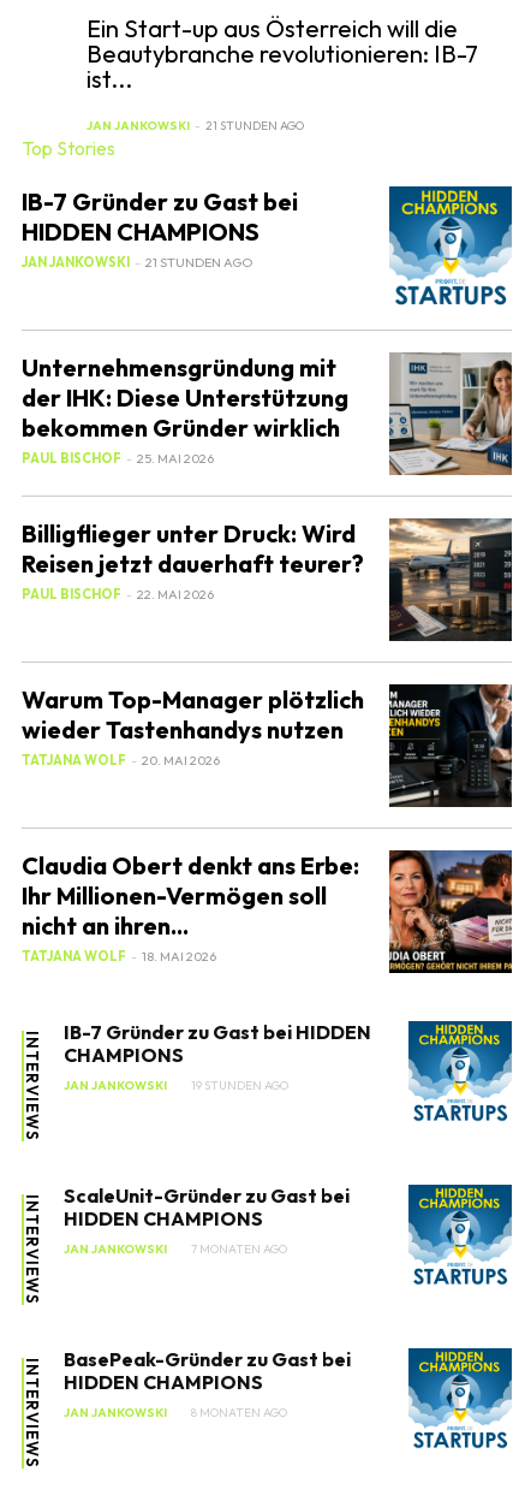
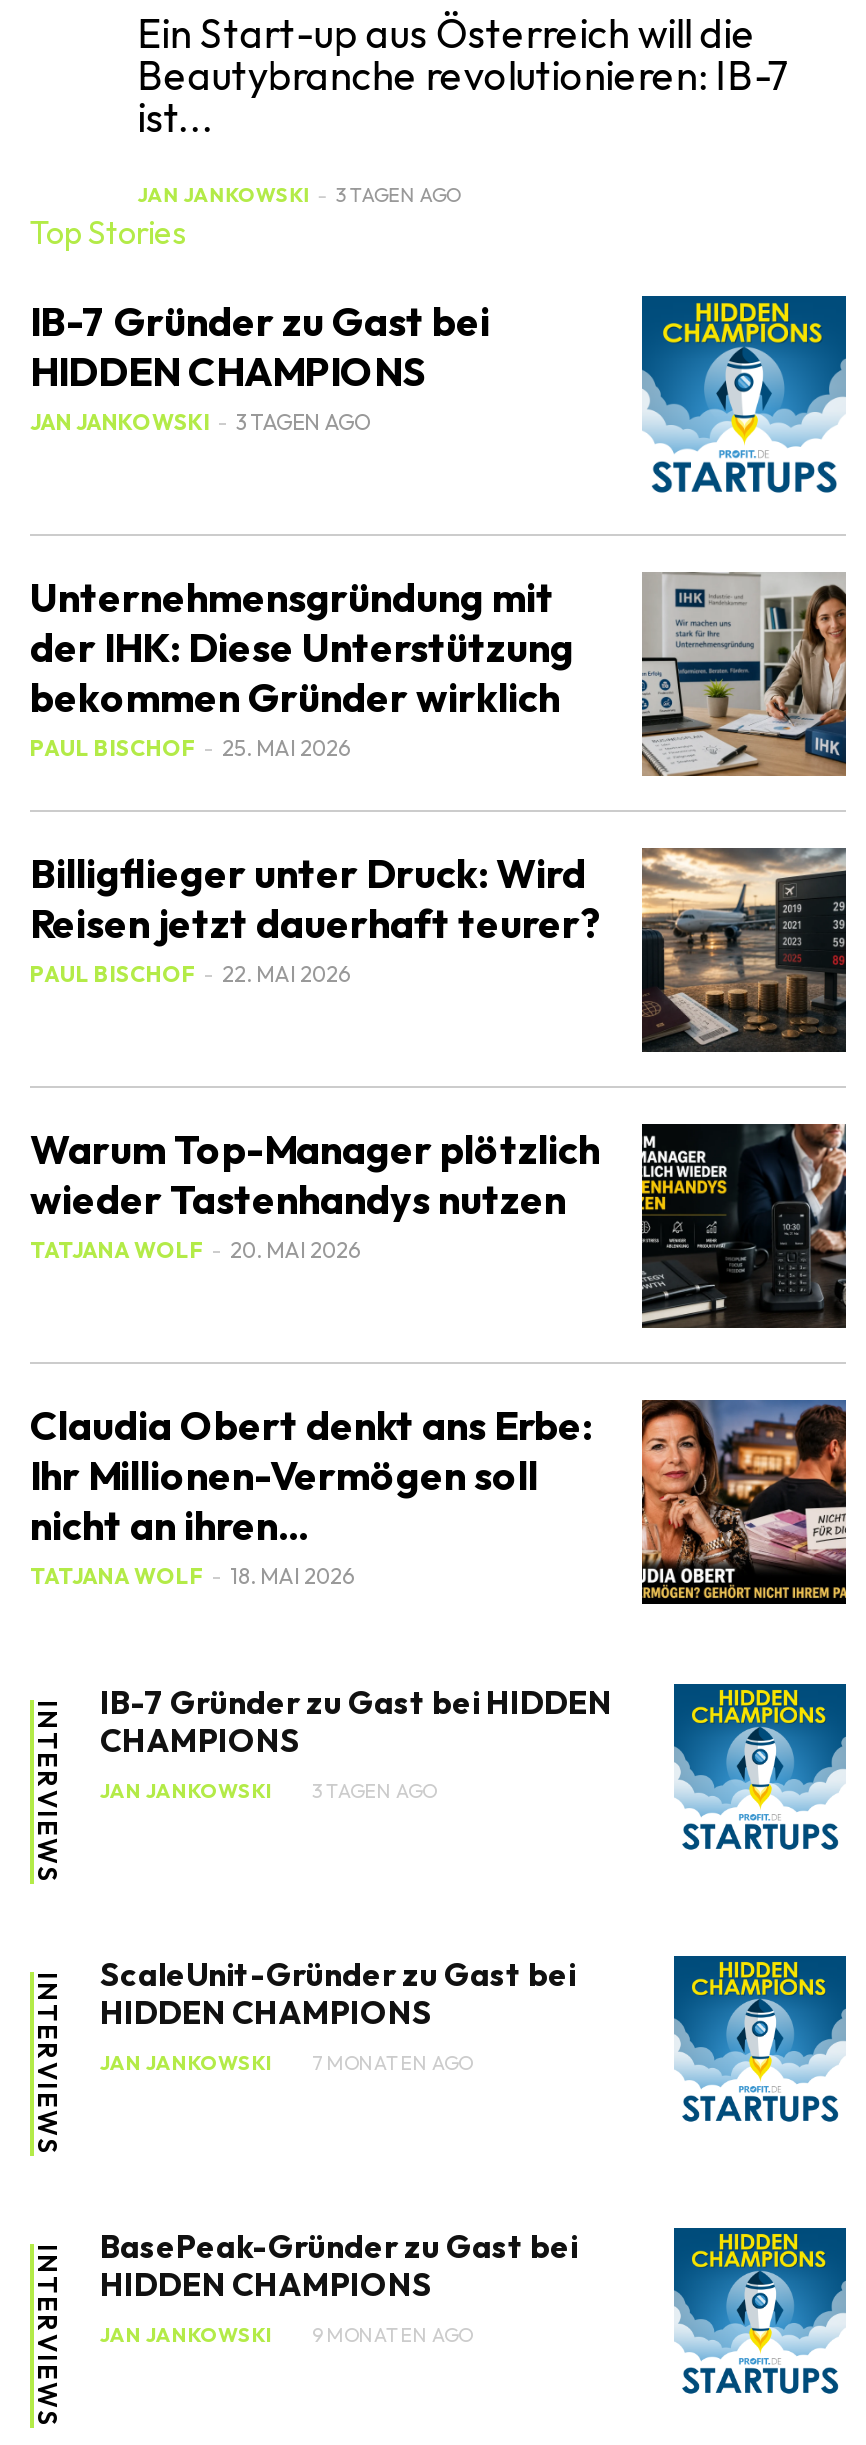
- JAN JANKOWSKI - 21 STUNDEN AGO
+ JAN JANKOWSKI - 3 TAGEN AGO

- JAN JANKOWSKI - 21 STUNDEN AGO
+ JAN JANKOWSKI - 3 TAGEN AGO

- 19 STUNDEN AGO
+ 3 TAGEN AGO

- 8 MONATEN AGO
+ 9 MONATEN AGO
